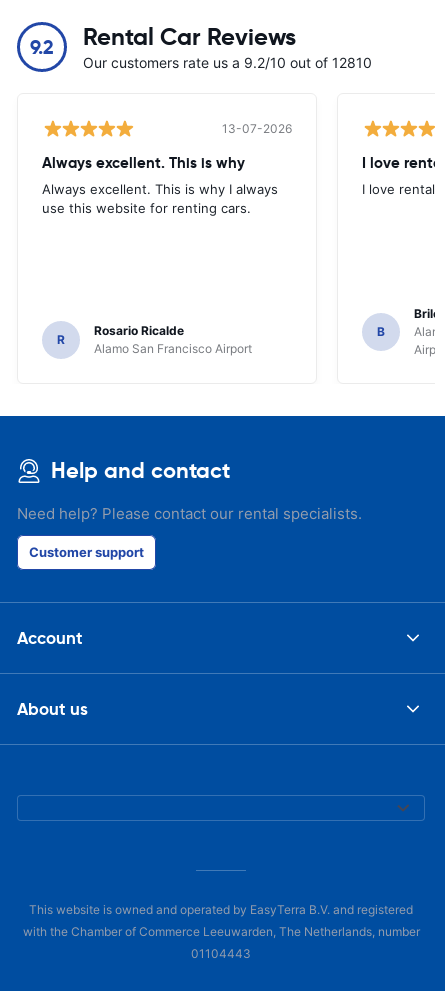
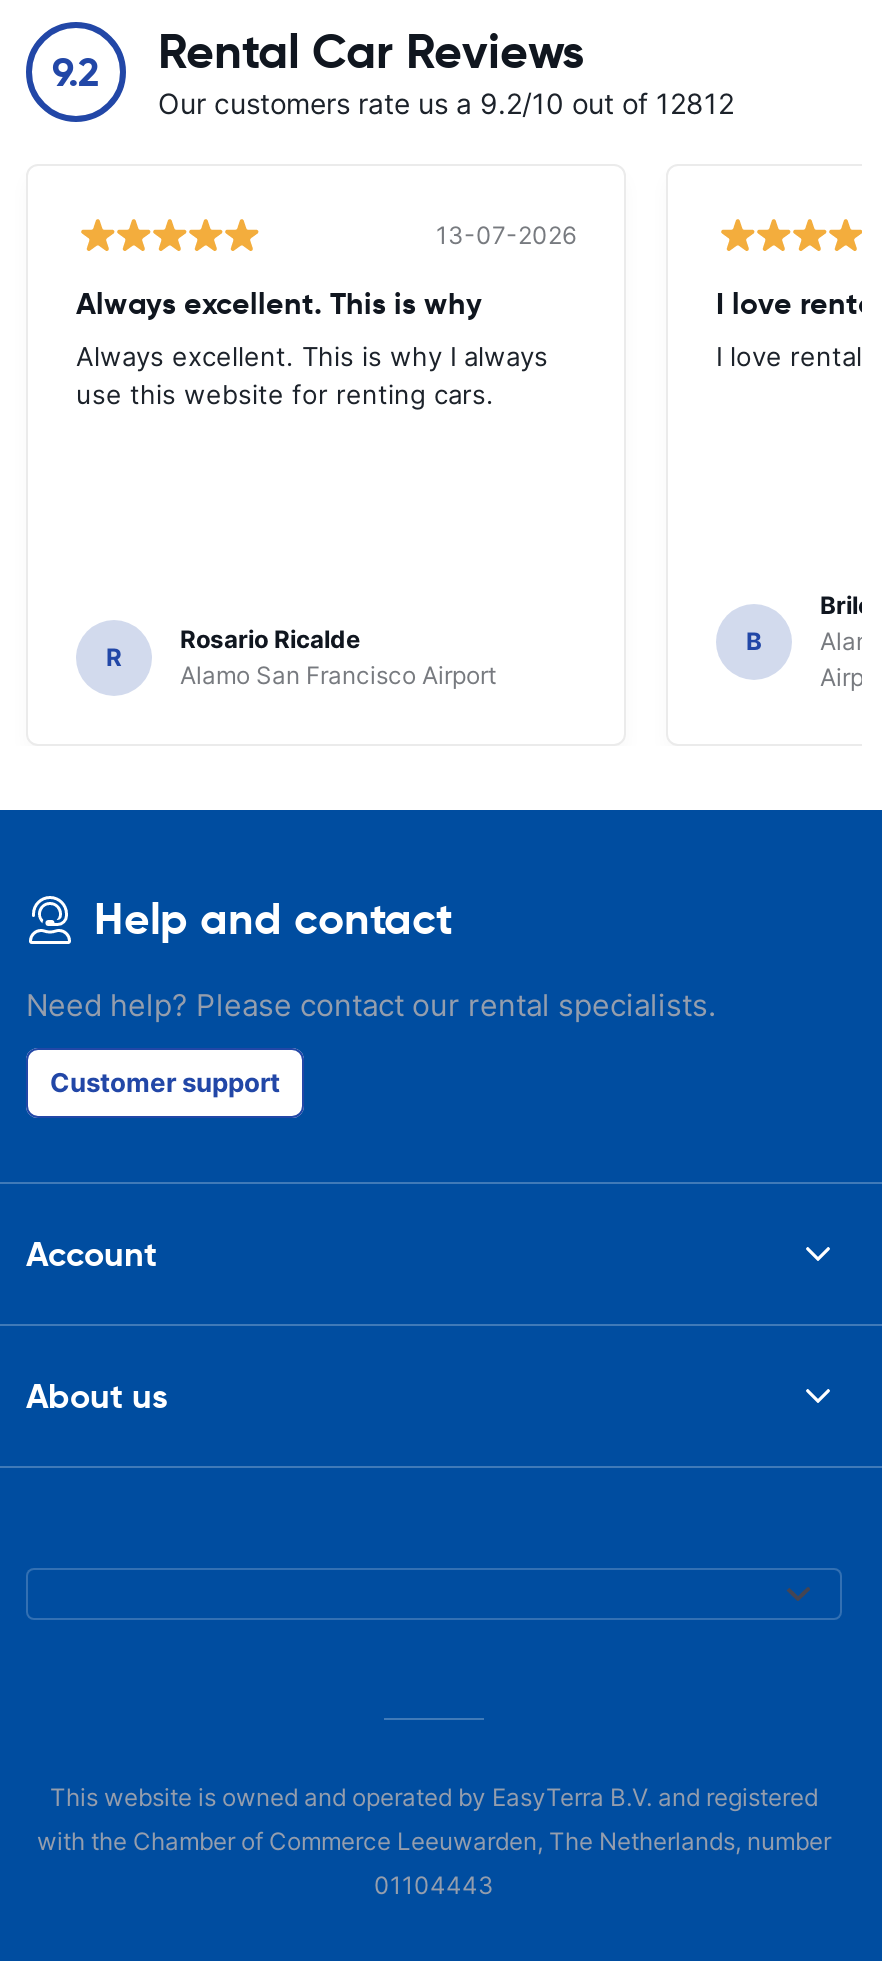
- Our customers rate us a 9.2/10 out of 12810
+ Our customers rate us a 9.2/10 out of 12812
